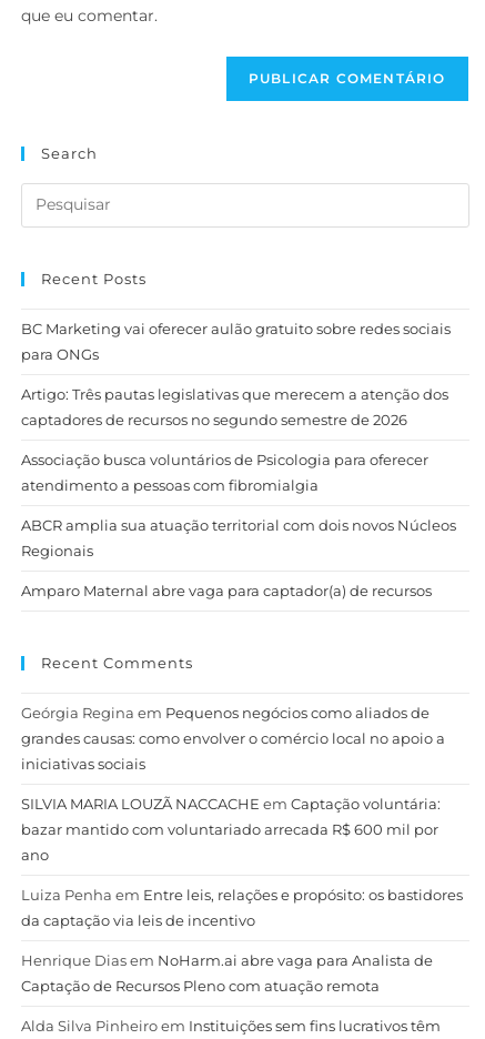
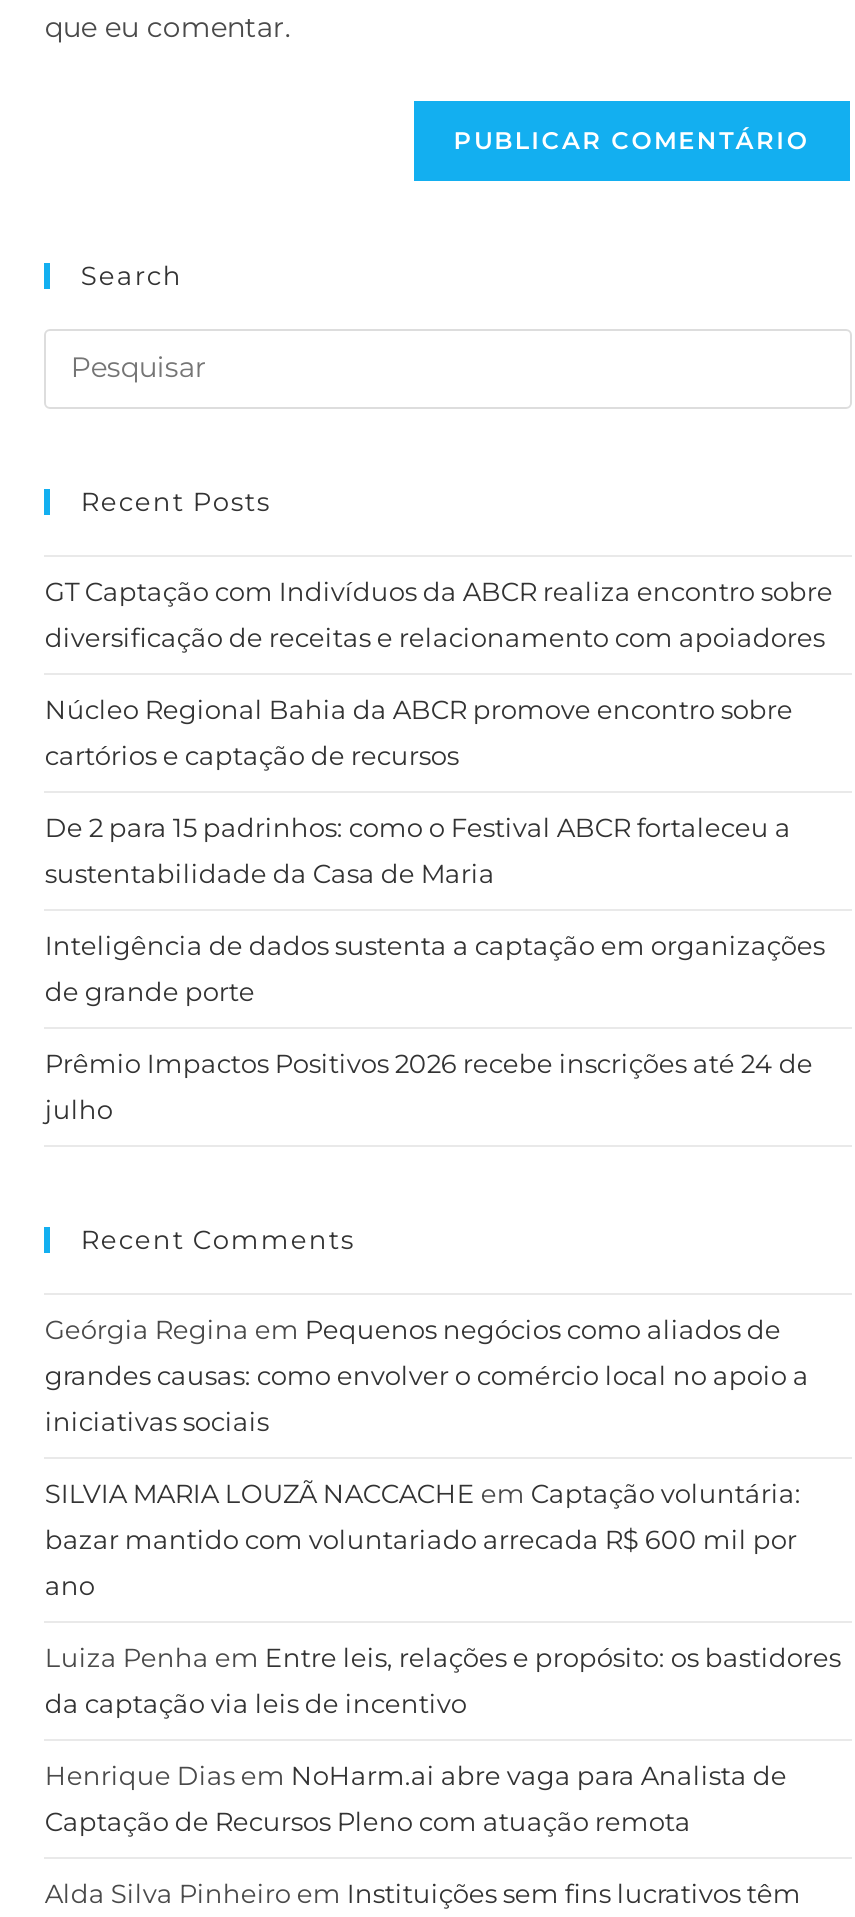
- BC Marketing vai oferecer aulão gratuito sobre redes sociais
- para ONGs
+ GT Captação com Indivíduos da ABCR realiza encontro sobre
+ diversificação de receitas e relacionamento com apoiadores

- Artigo: Três pautas legislativas que merecem a atenção dos
- captadores de recursos no segundo semestre de 2026
+ Núcleo Regional Bahia da ABCR promove encontro sobre
+ cartórios e captação de recursos

- Associação busca voluntários de Psicologia para oferecer
- atendimento a pessoas com fibromialgia
+ De 2 para 15 padrinhos: como o Festival ABCR fortaleceu a
+ sustentabilidade da Casa de Maria

- ABCR amplia sua atuação territorial com dois novos Núcleos
- Regionais
+ Inteligência de dados sustenta a captação em organizações
+ de grande porte

- Amparo Maternal abre vaga para captador(a) de recursos
+ Prêmio Impactos Positivos 2026 recebe inscrições até 24 de
+ julho
